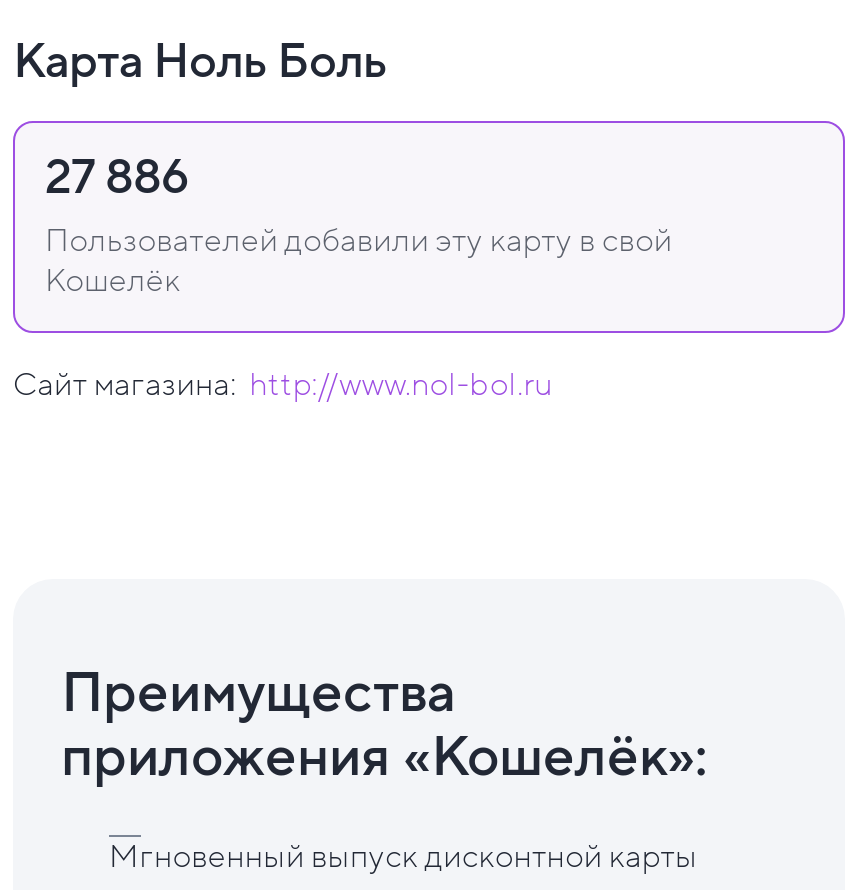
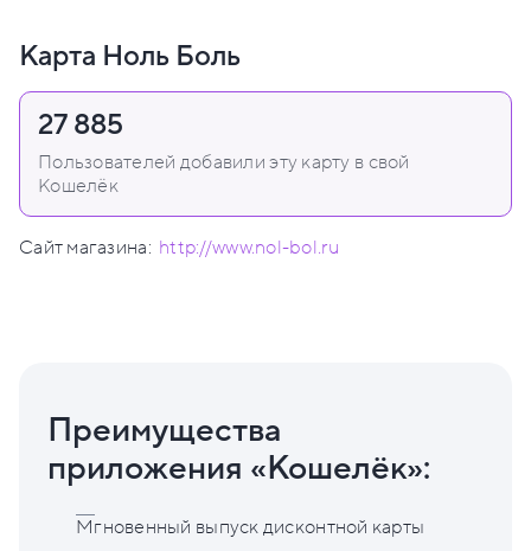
- 27 886
+ 27 885
